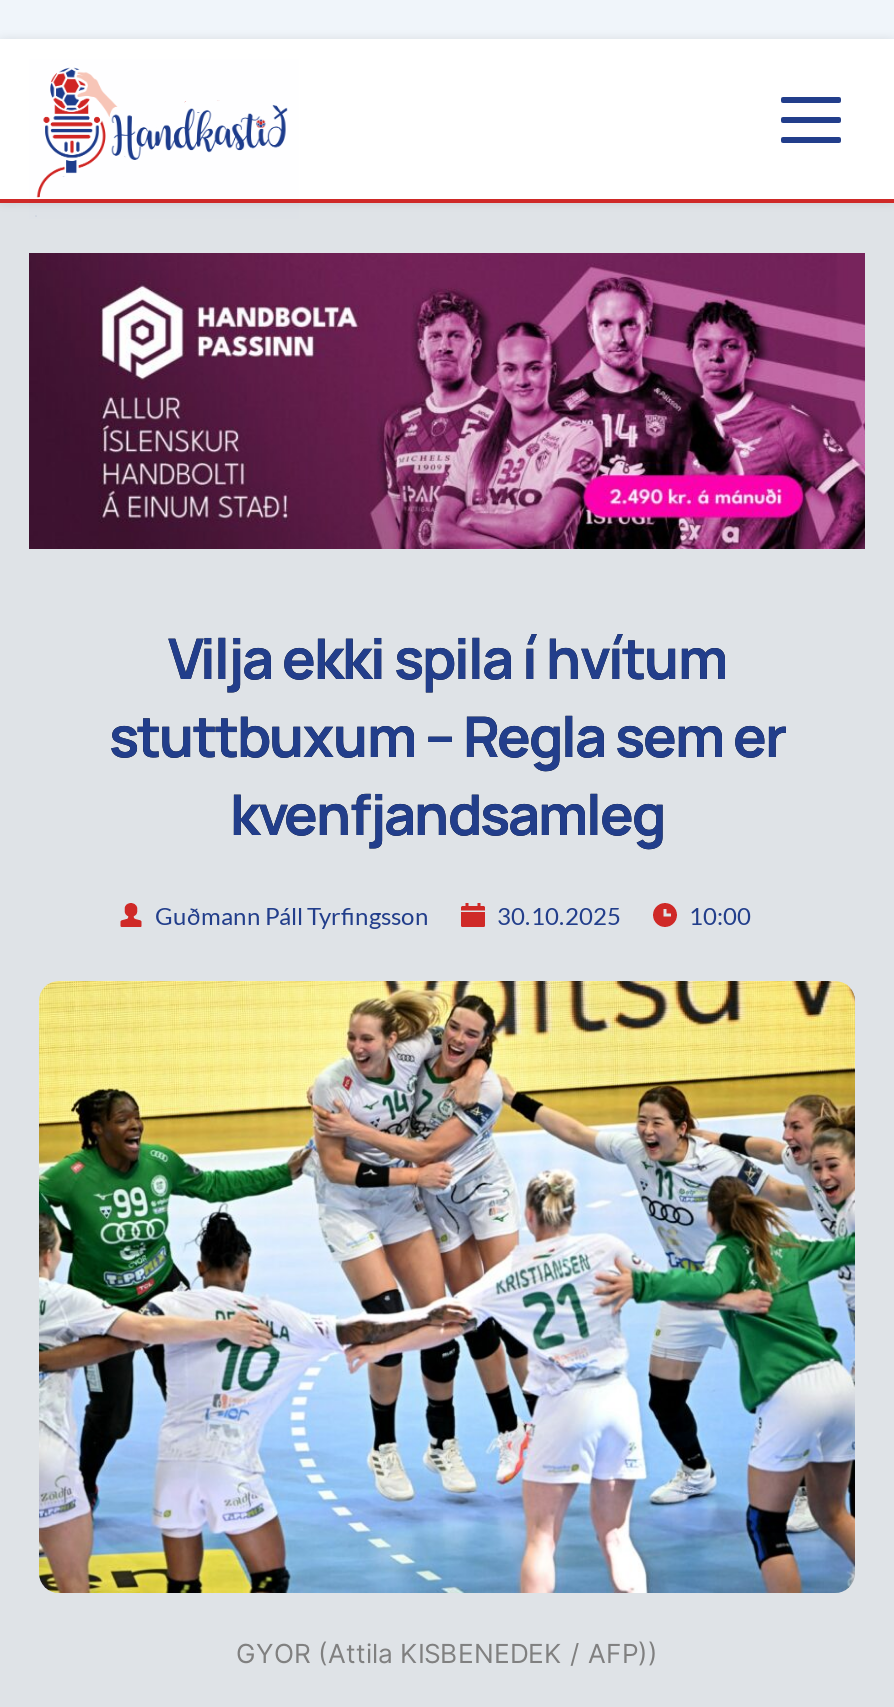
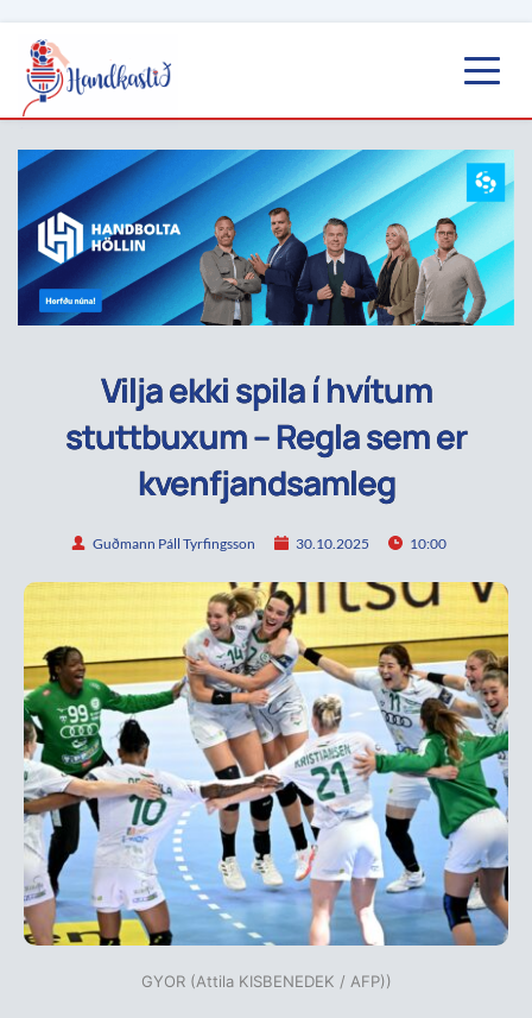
- [image]
+ [image]
